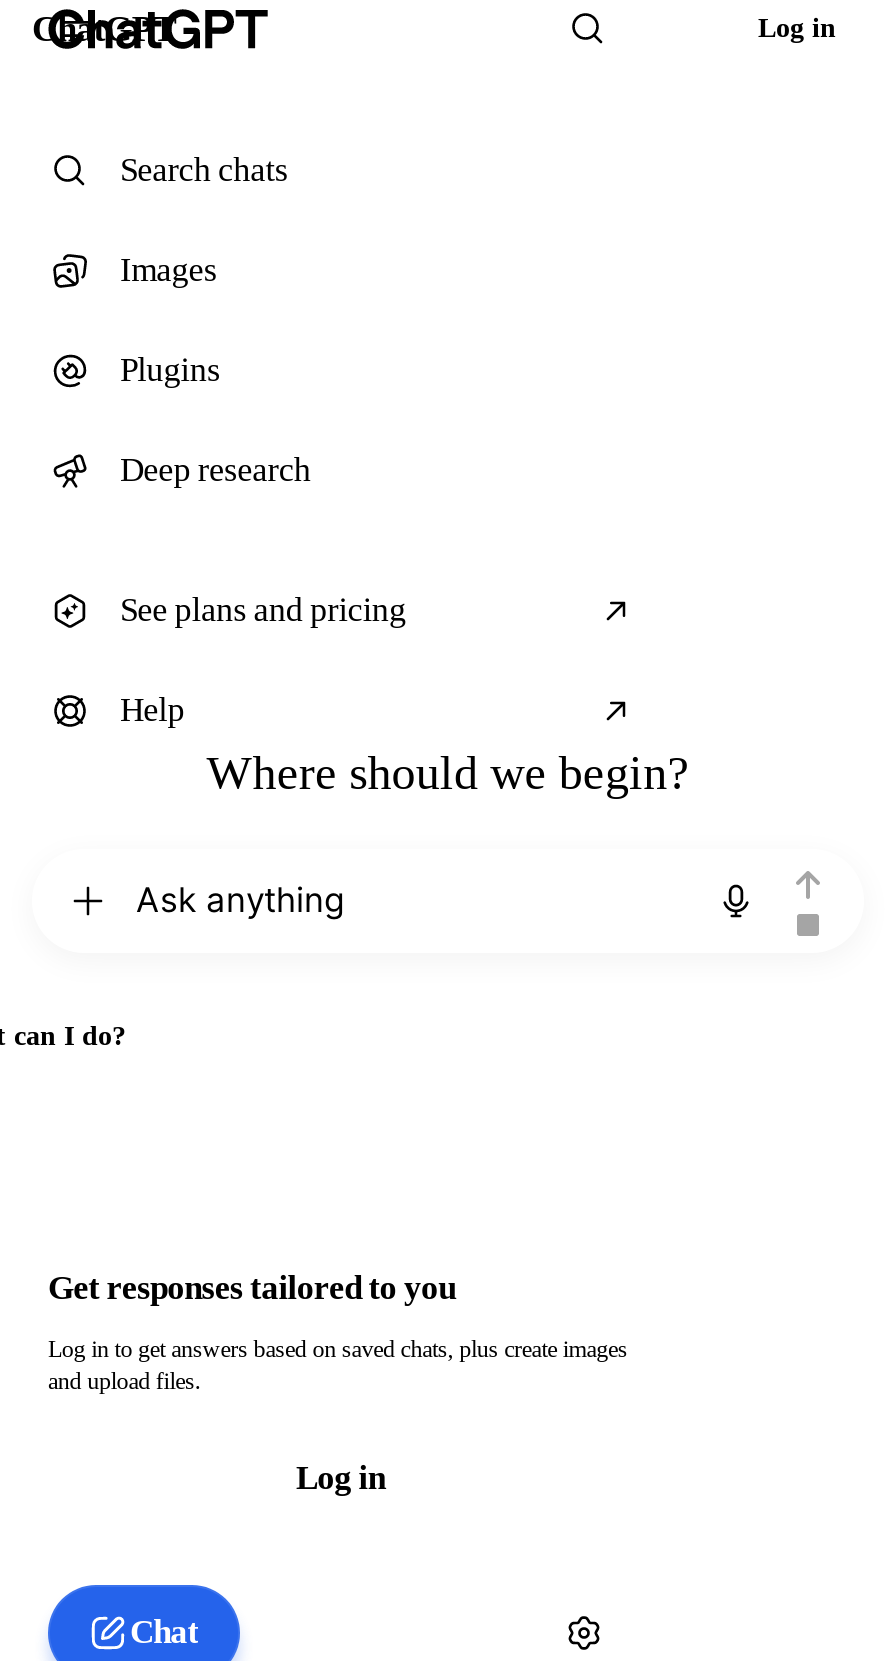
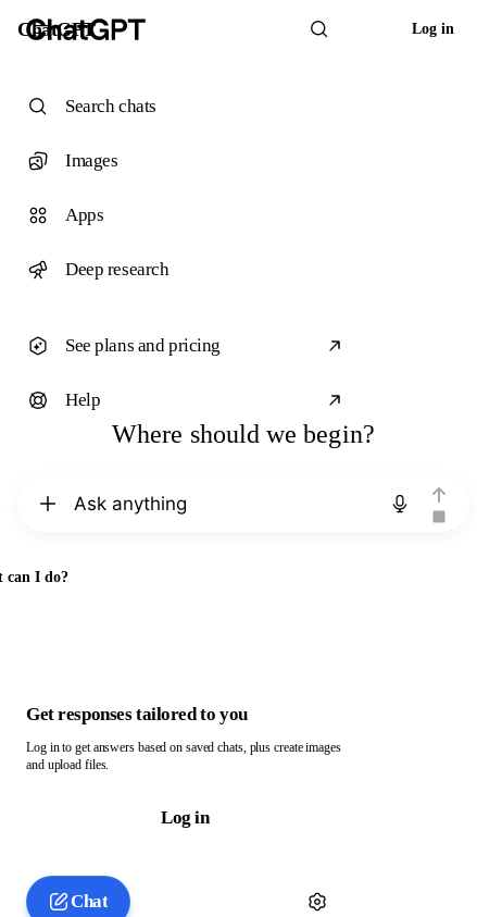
- Plugins
+ Apps
